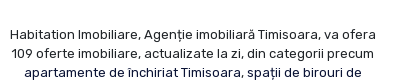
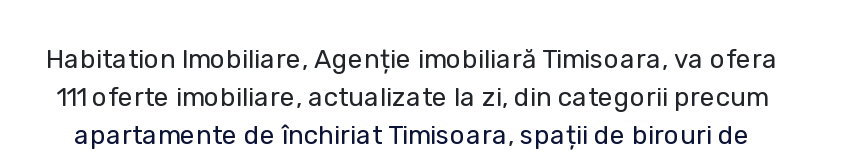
- 109 oferte imobiliare, actualizate la zi, din categorii precum
+ 111 oferte imobiliare, actualizate la zi, din categorii precum
